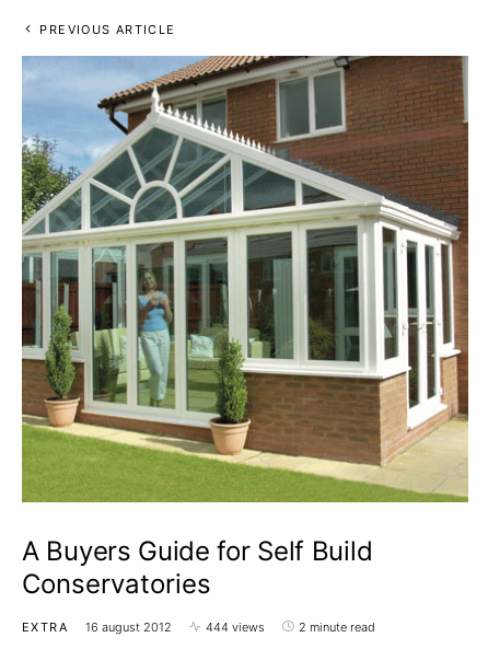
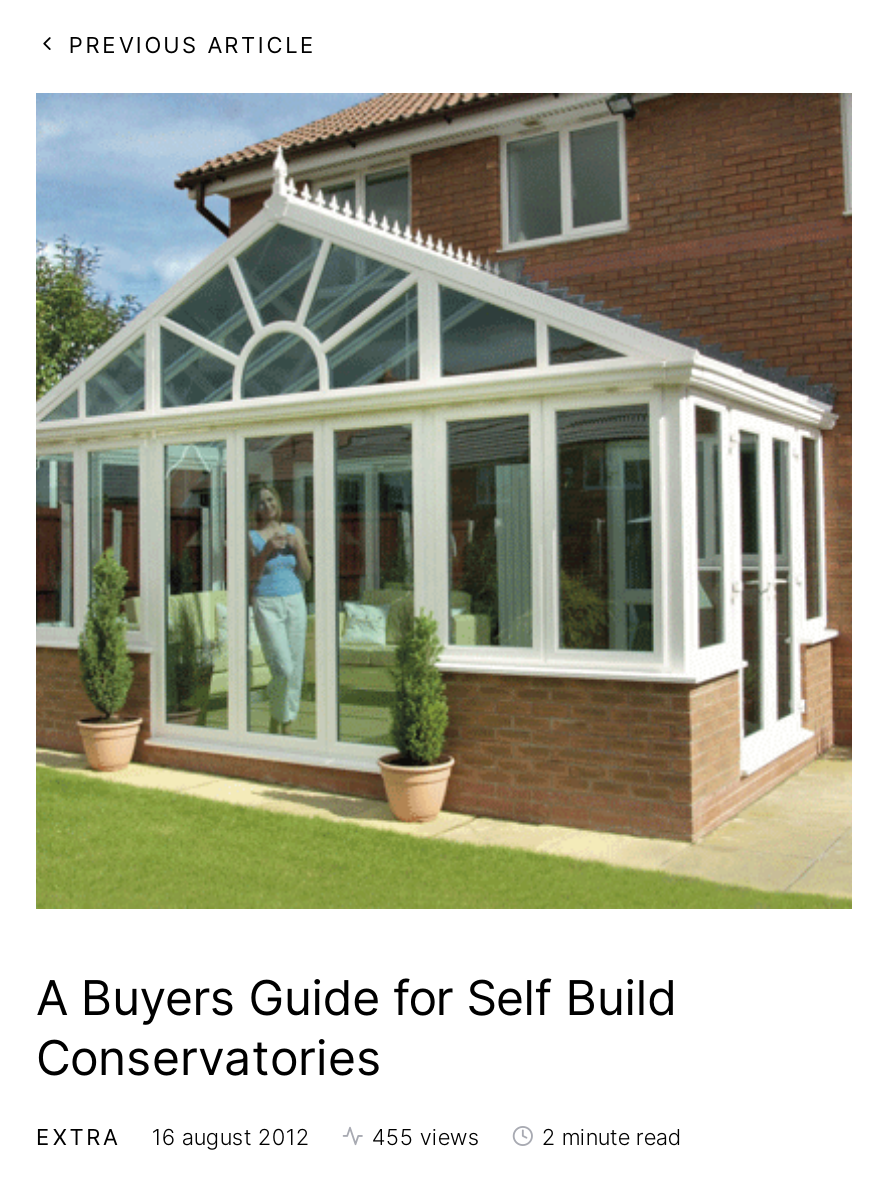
- 444 views
+ 455 views
